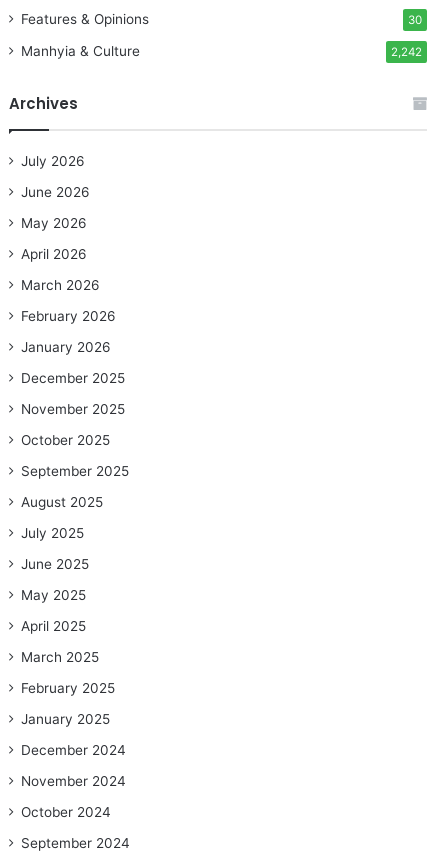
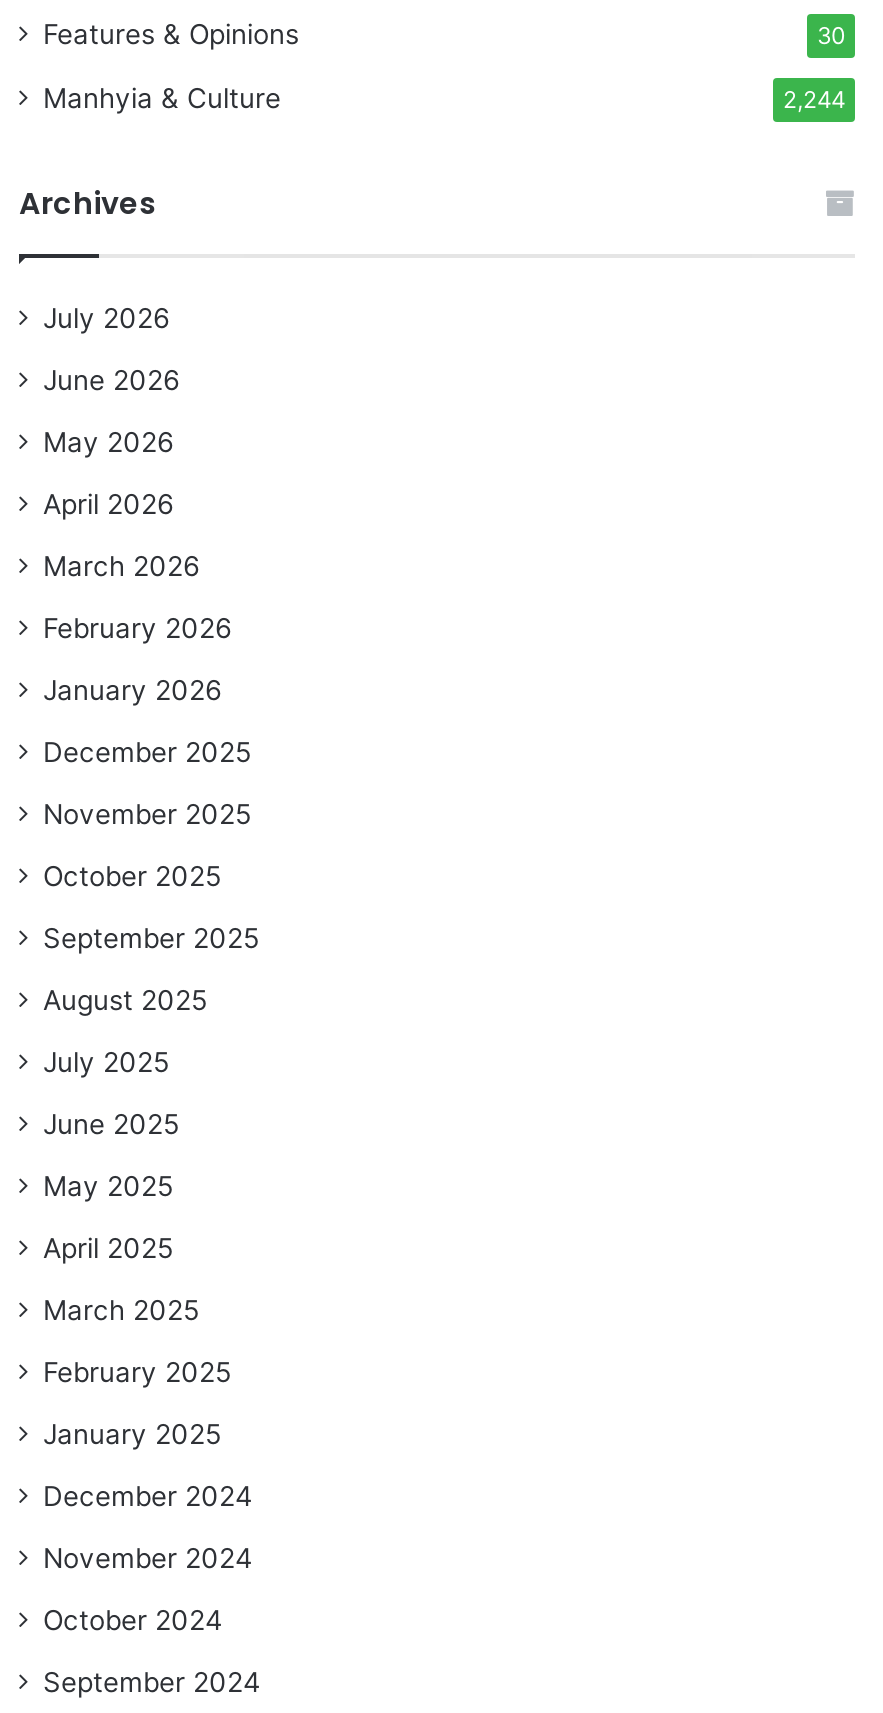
- 2,242
+ 2,244
